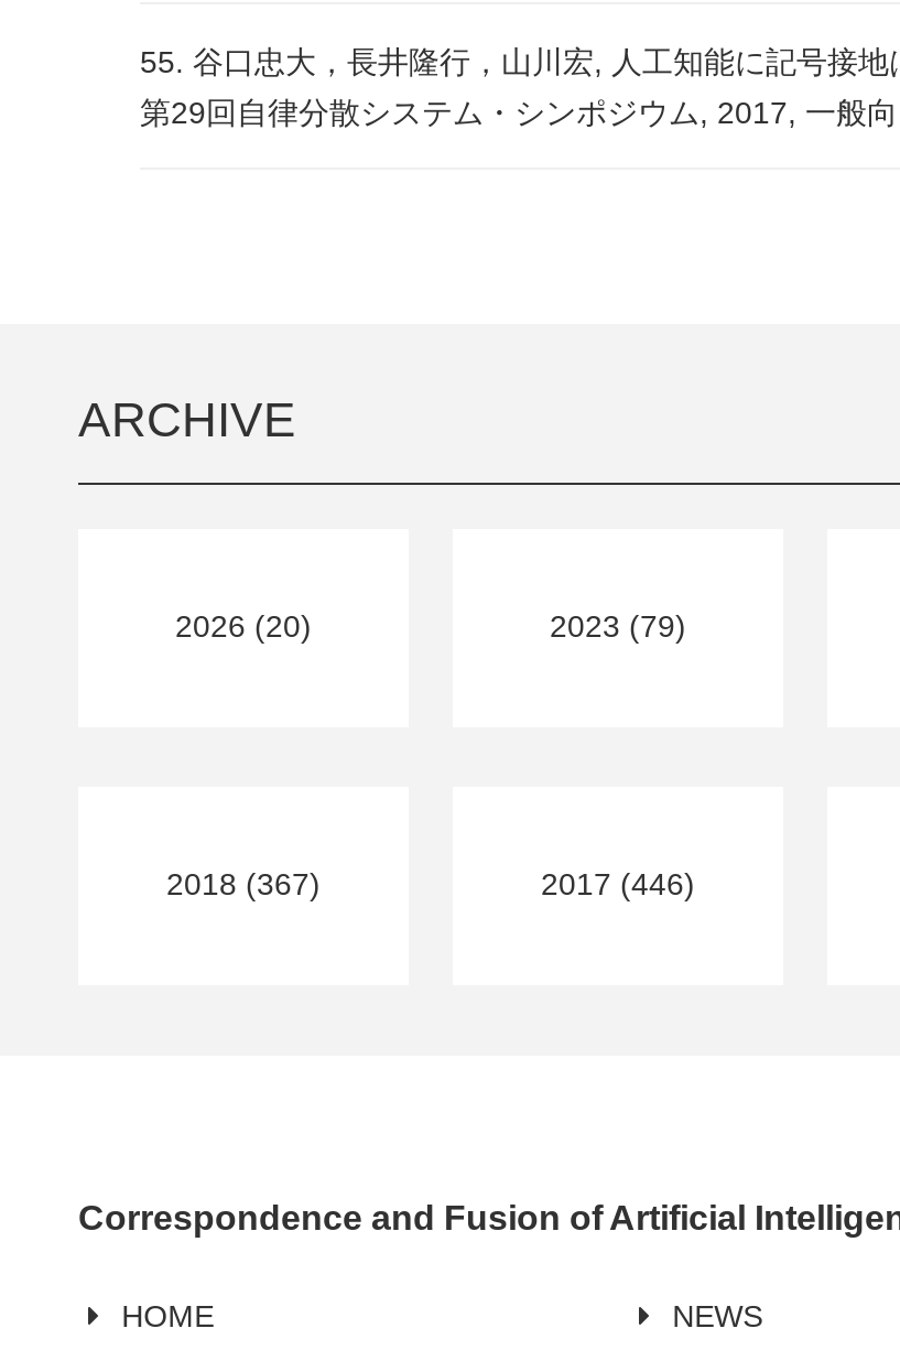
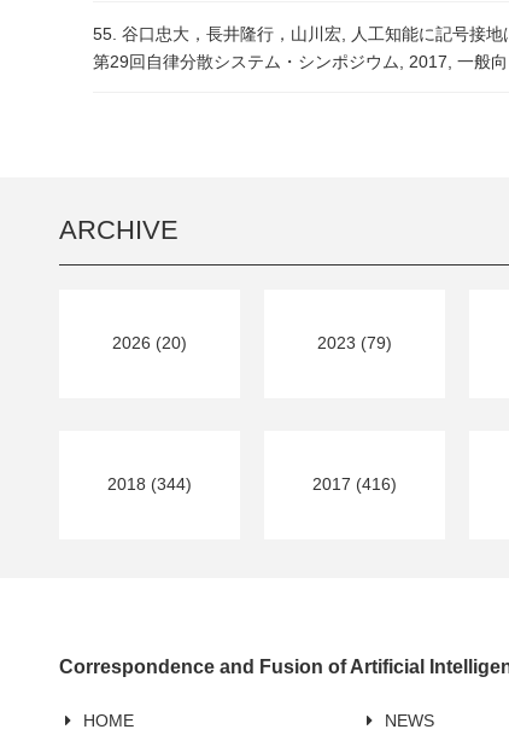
- 2018 (367)
+ 2018 (344)

- 2017 (446)
+ 2017 (416)
